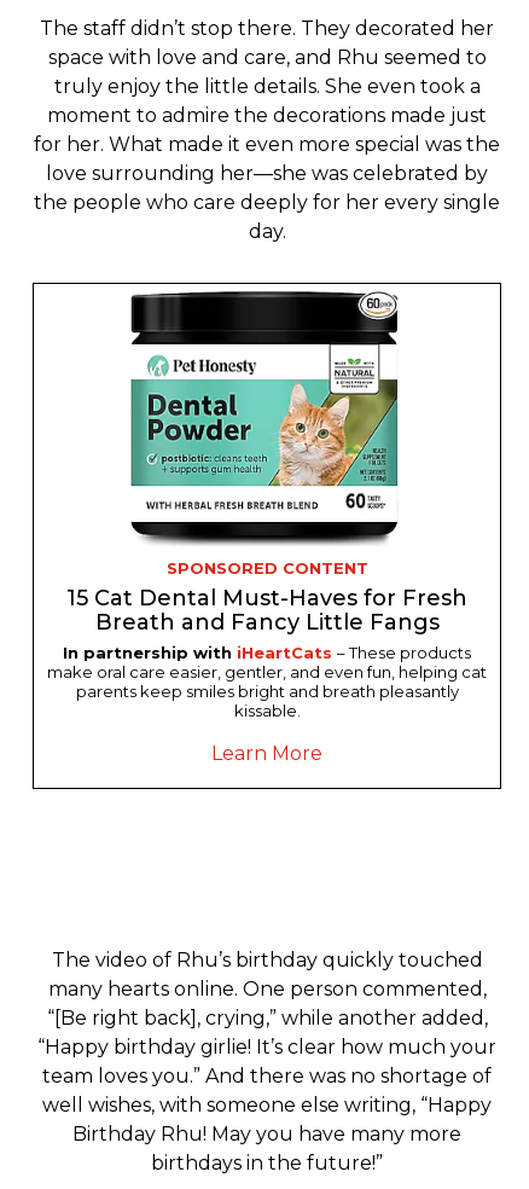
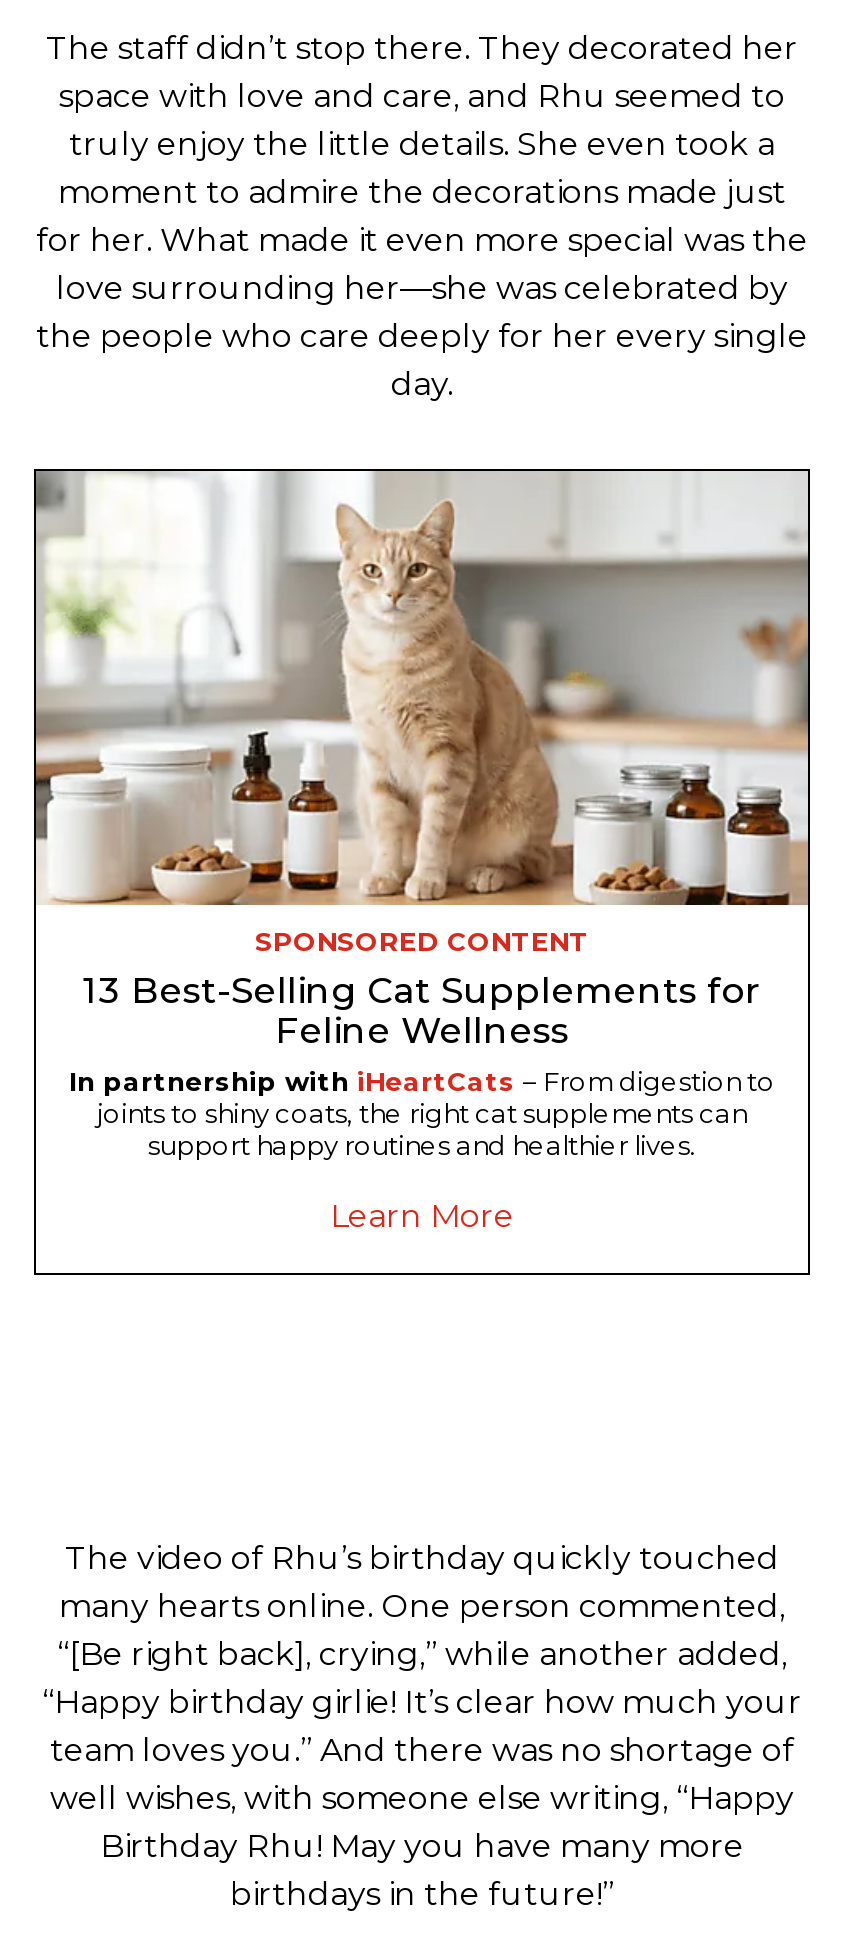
- [image]
- 15 Cat Dental Must-Haves for Fresh
- Breath and Fancy Little Fangs
- In partnership with iHeartCats – These products
- make oral care easier, gentler, and even fun, helping cat
- parents keep smiles bright and breath pleasantly
- kissable.
+ [image]
+ 13 Best-Selling Cat Supplements for
+ Feline Wellness
+ In partnership with iHeartCats – From digestion to
+ joints to shiny coats, the right cat supplements can
+ support happy routines and healthier lives.
